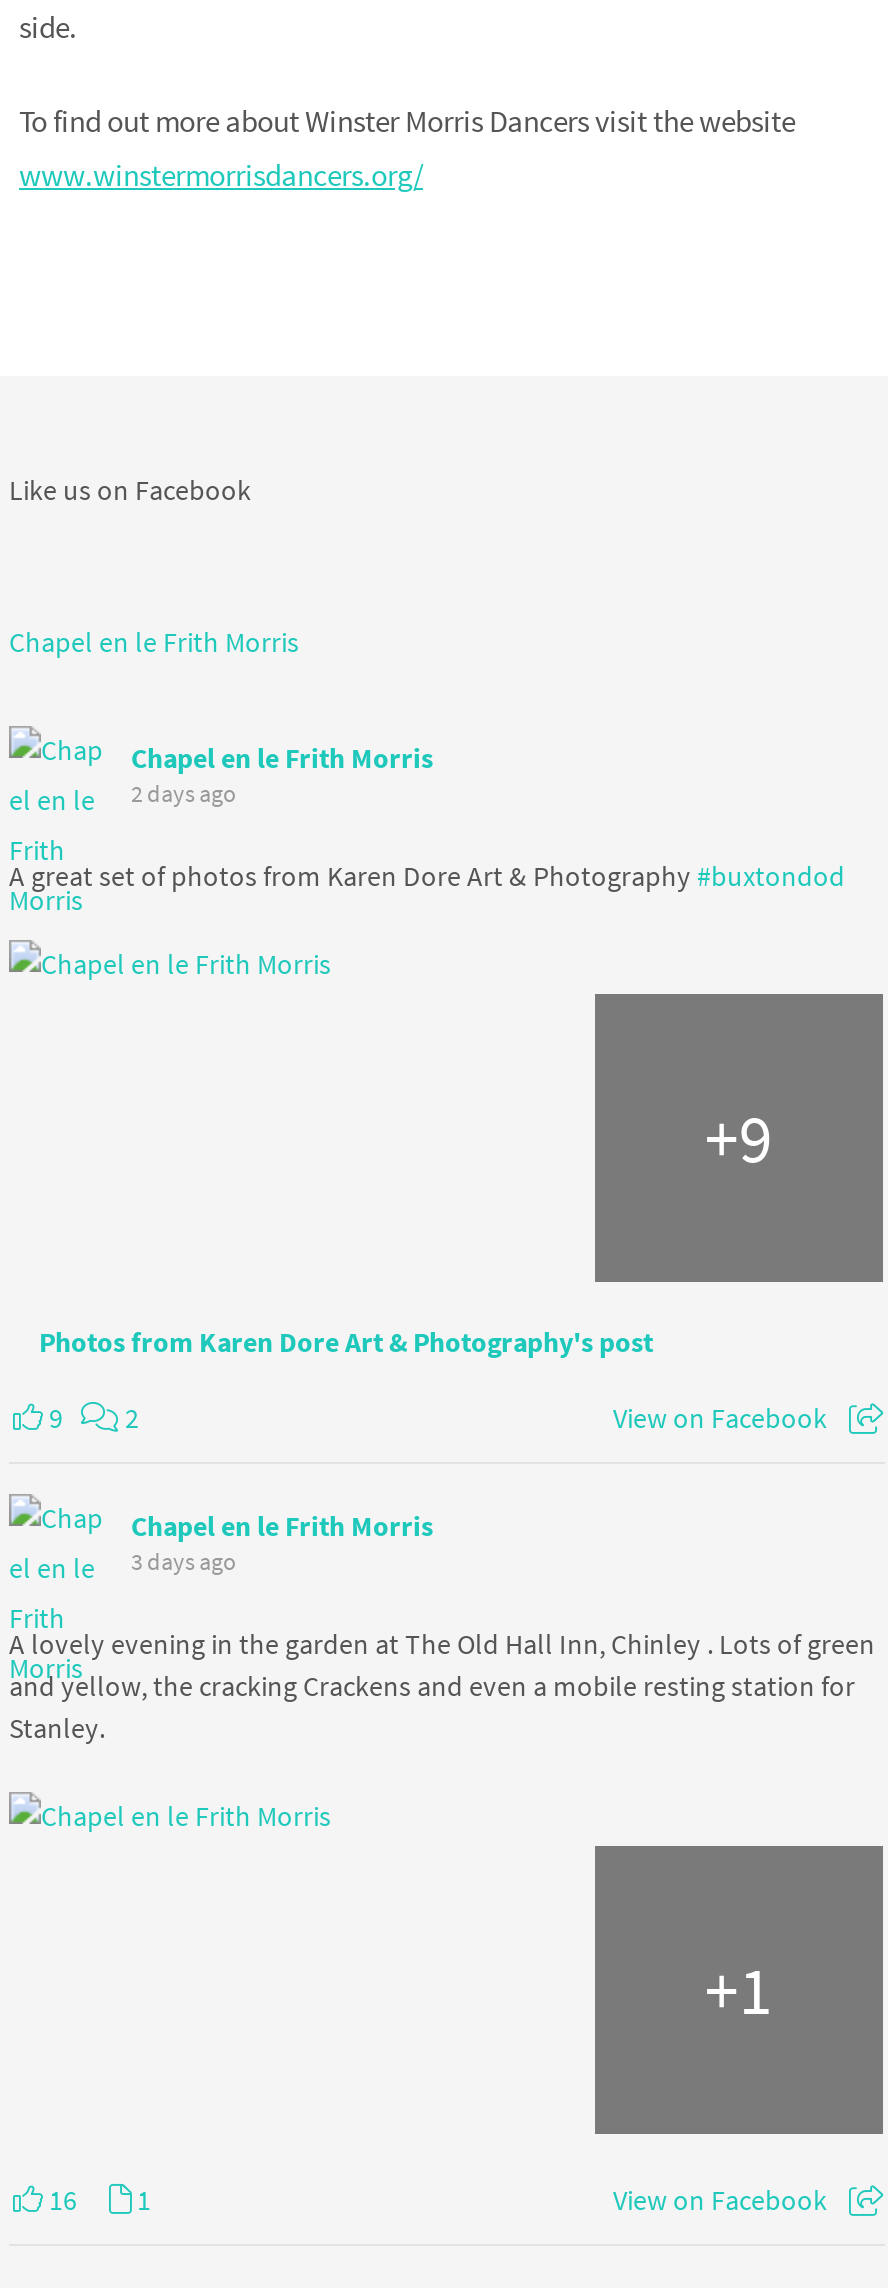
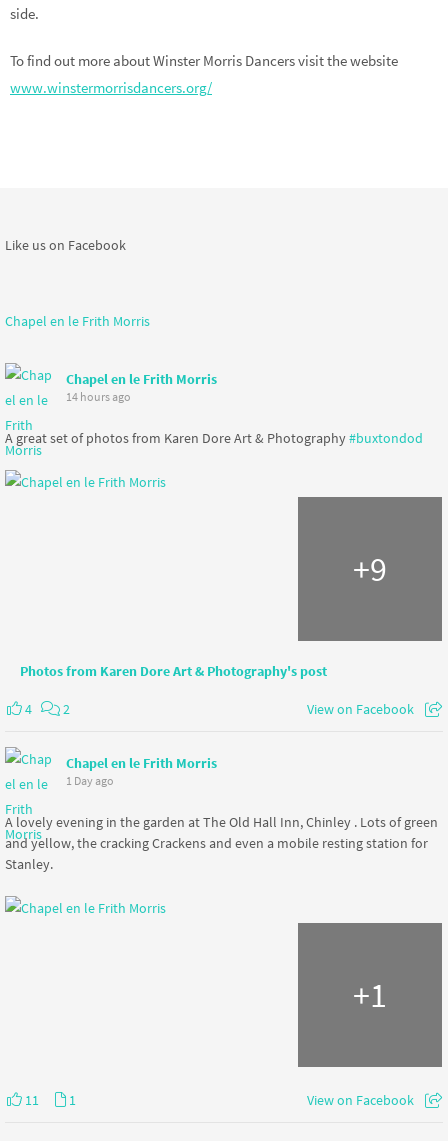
- 2 days ago
+ 14 hours ago

- 9 2
+ 4 2

- 3 days ago
+ 1 Day ago

- 16 1
+ 11 1
